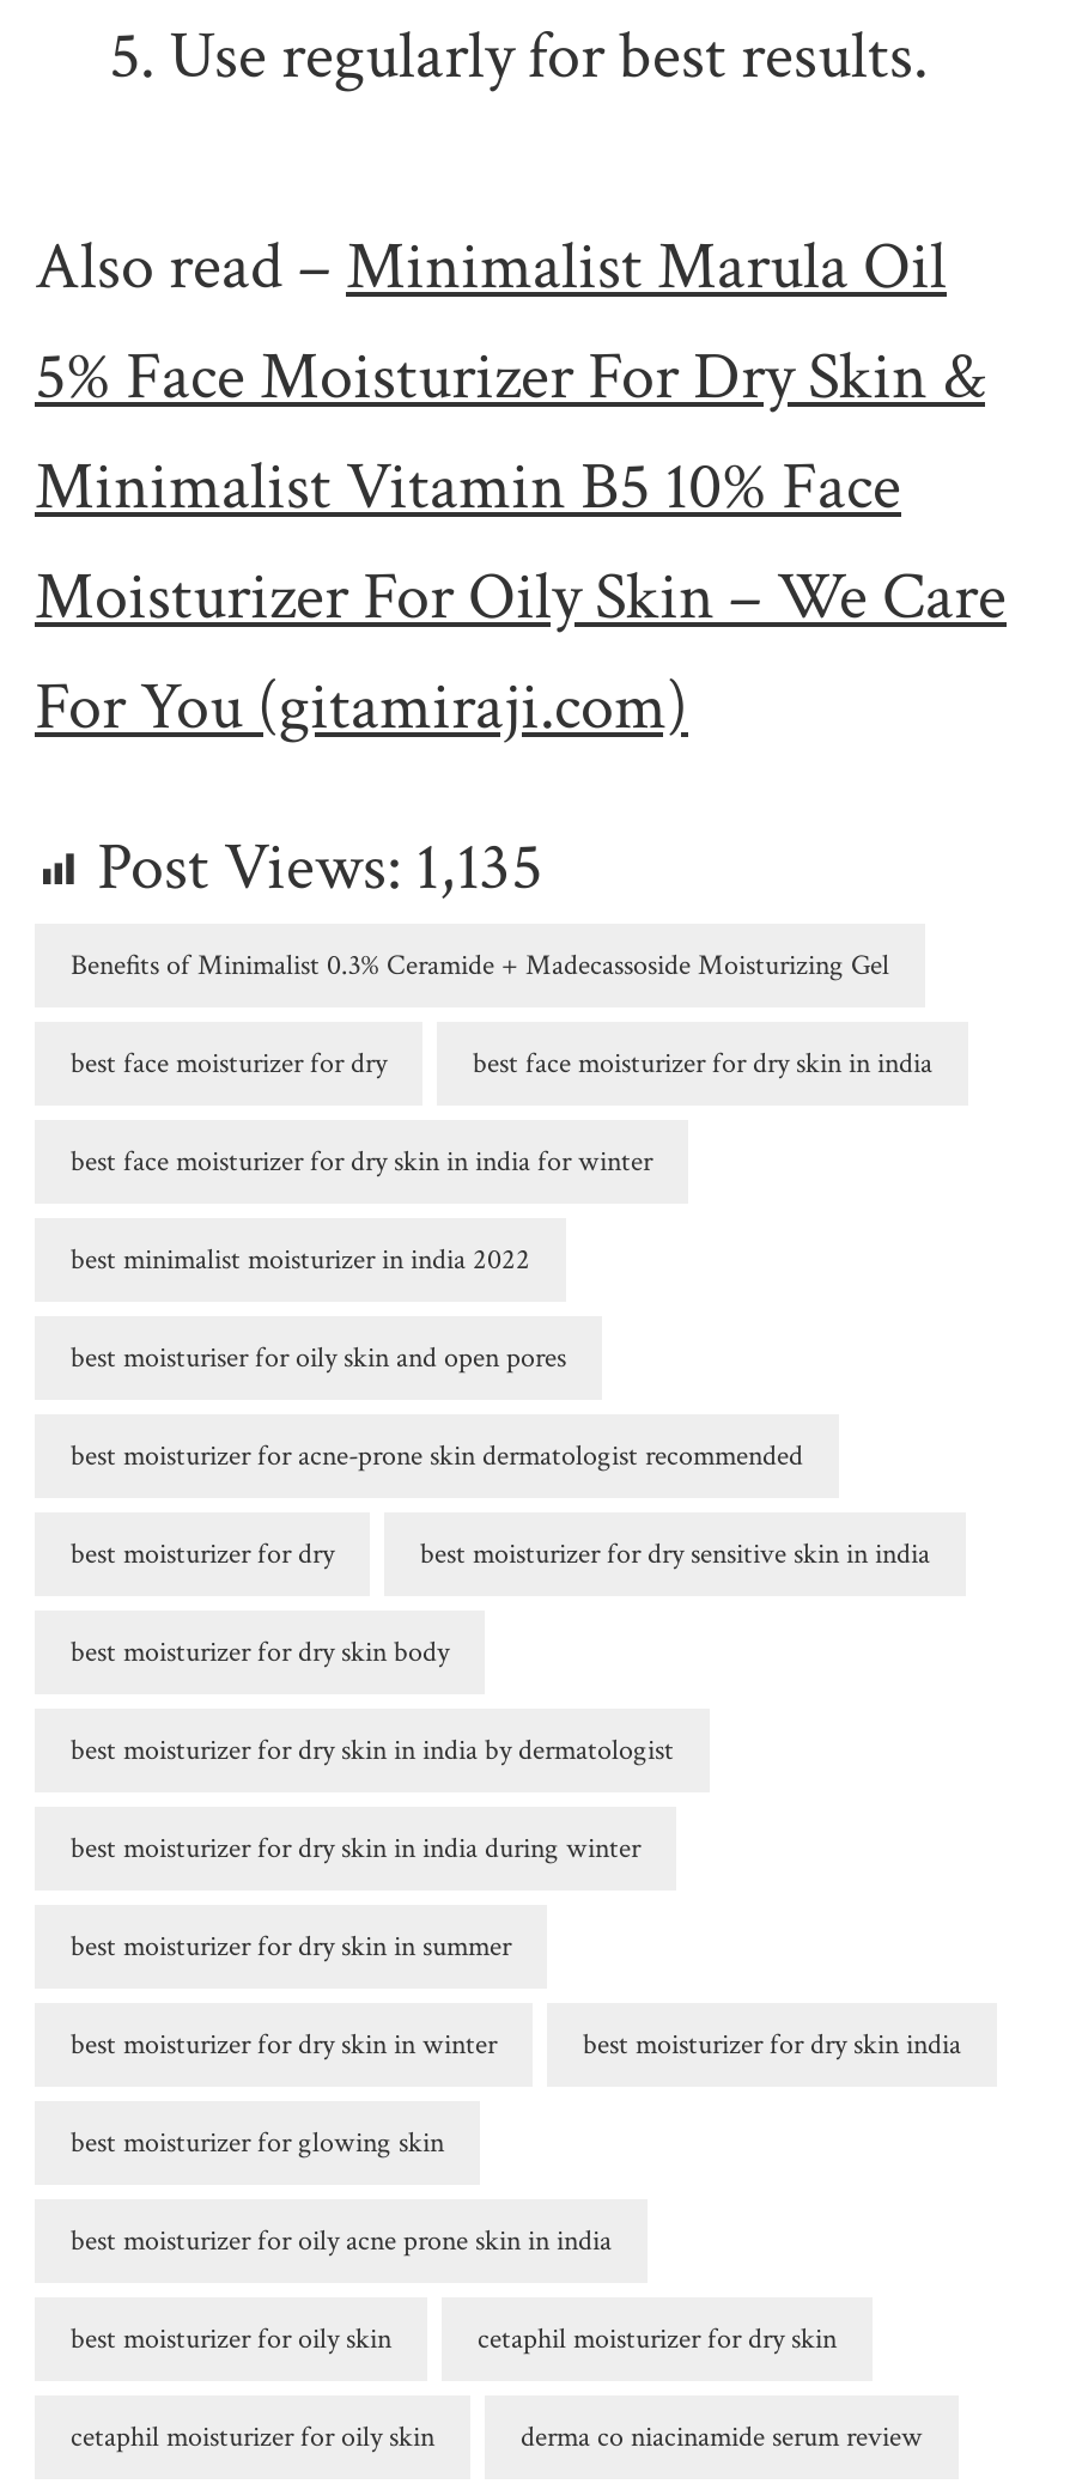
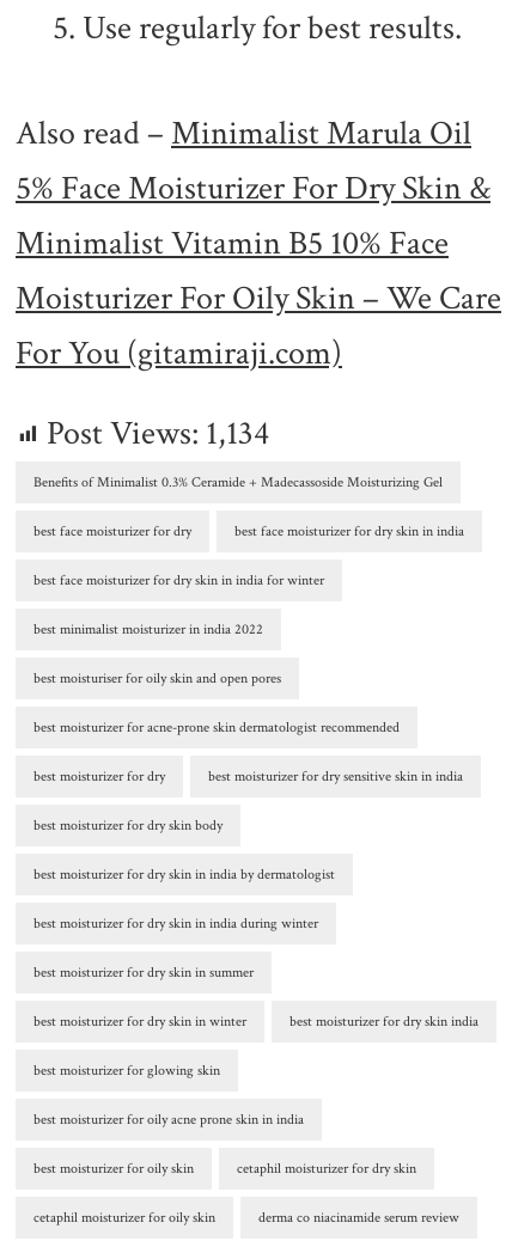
- Post Views: 1,135
+ Post Views: 1,134
